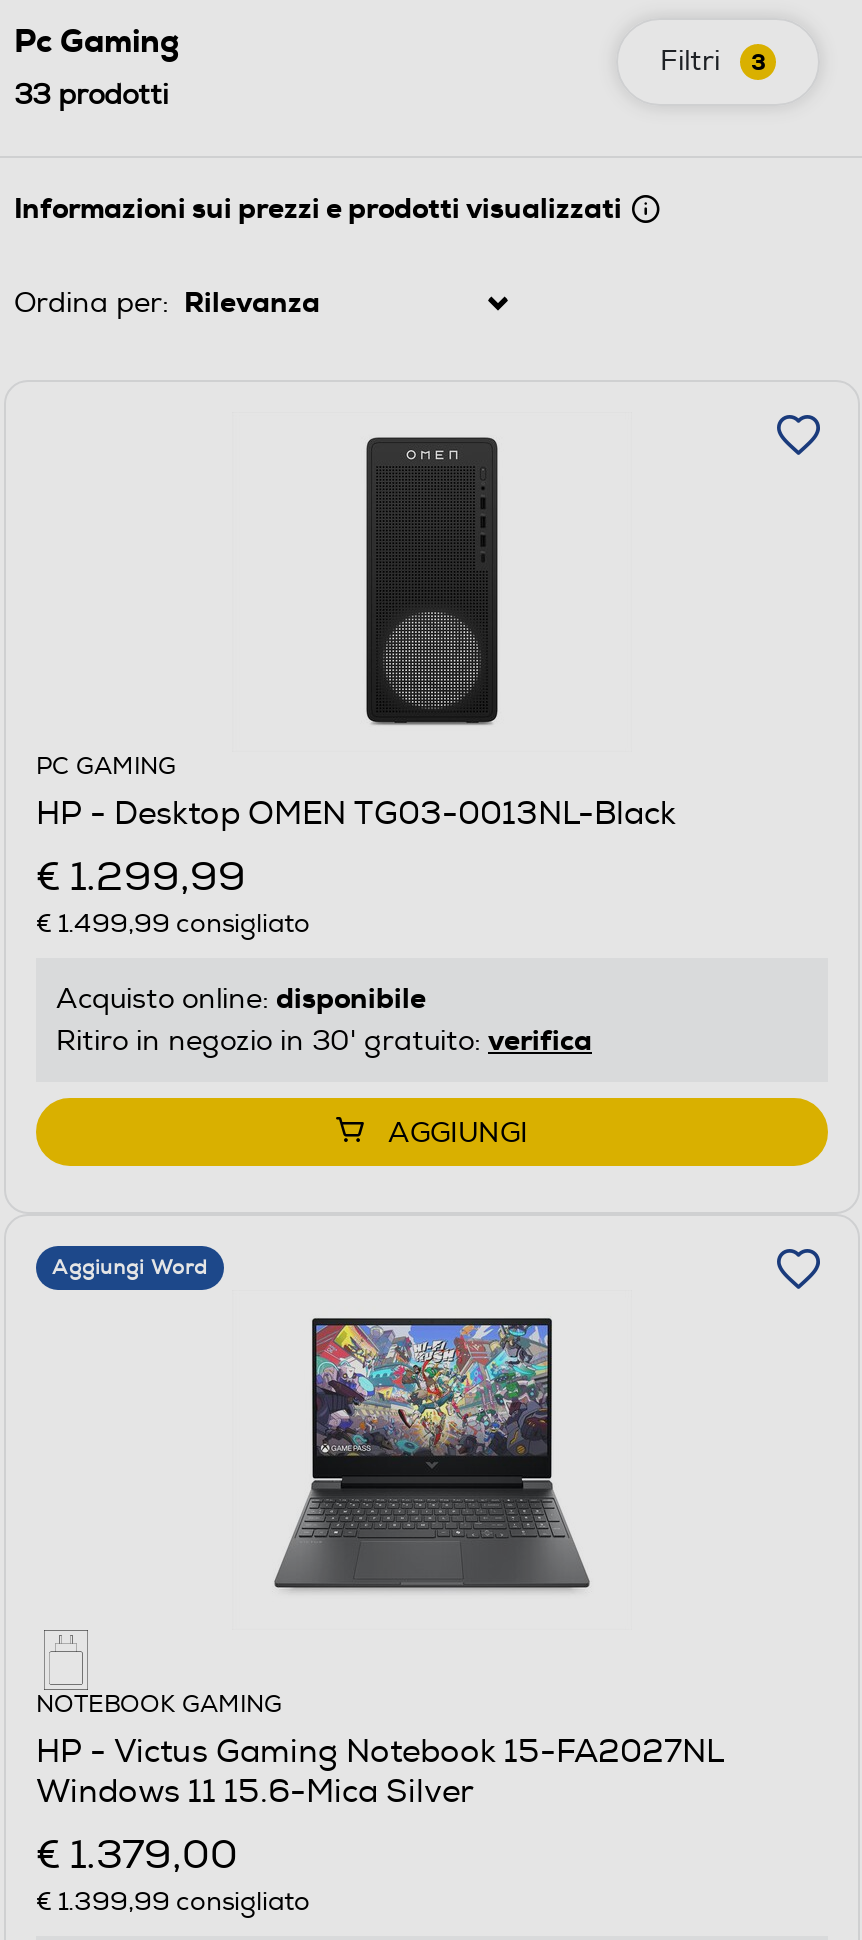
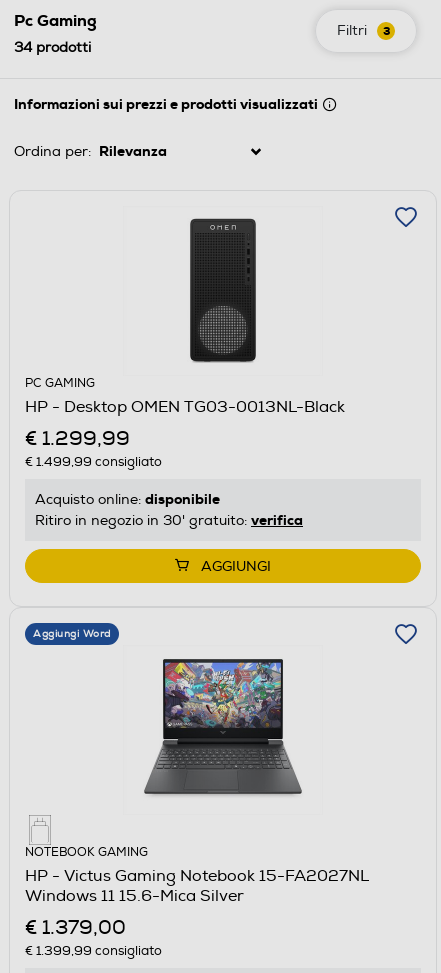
- 33 prodotti
+ 34 prodotti
